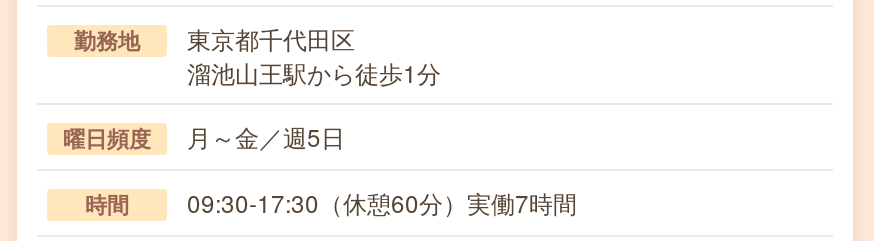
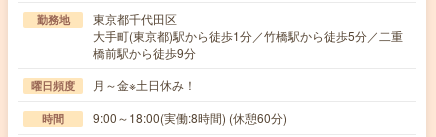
- 溜池山王駅から徒歩1分
+ 大手町(東京都)駅から徒歩1分／竹橋駅から徒歩5分／二重
+ 橋前駅から徒歩9分

- 月～金／週5日
+ 月～金※土日休み！

- 09:30-17:30（休憩60分）実働7時間
+ 9:00～18:00(実働:8時間) (休憩60分)
